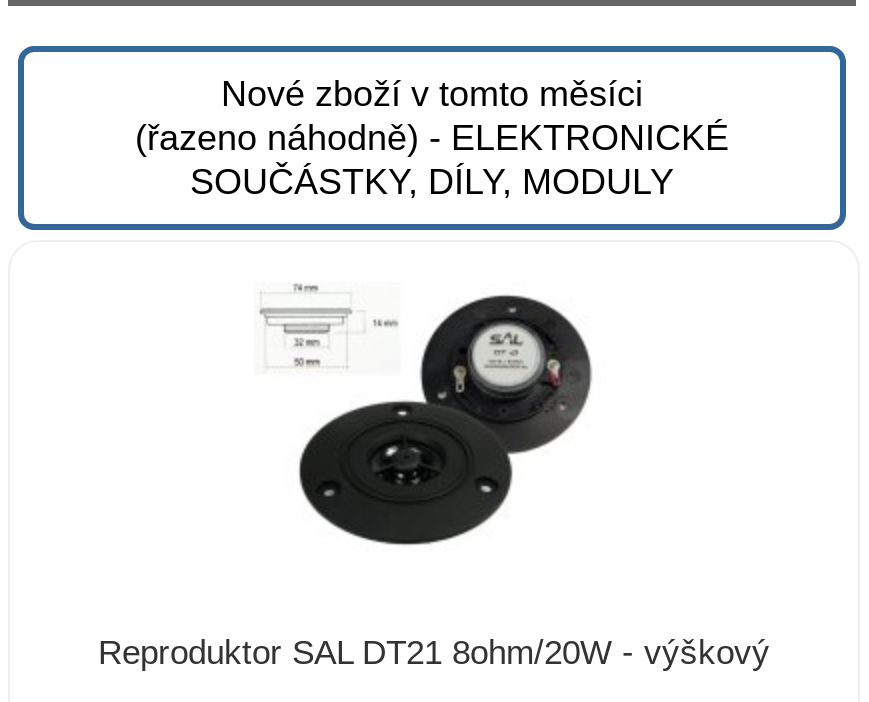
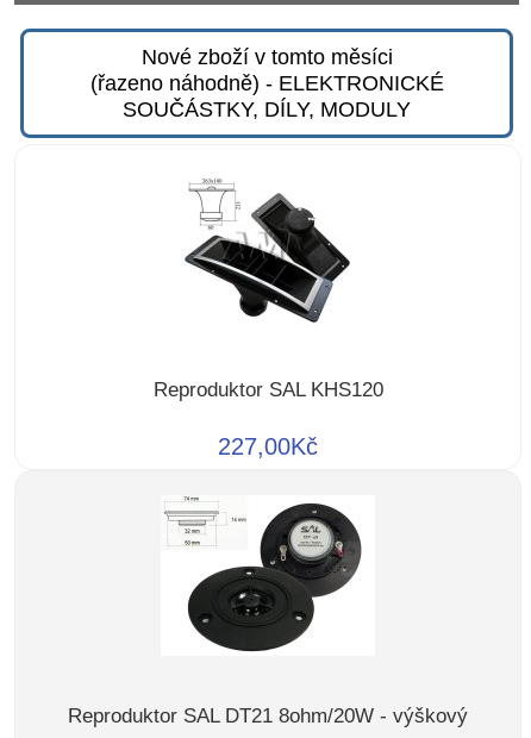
+ Reproduktor SAL KHS120
+ 227,00Kč

+ [image]
